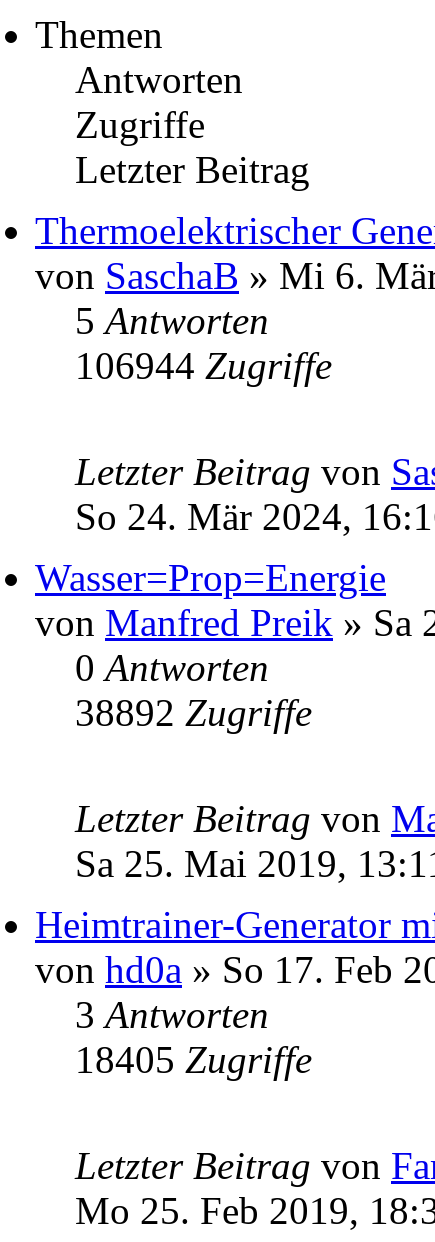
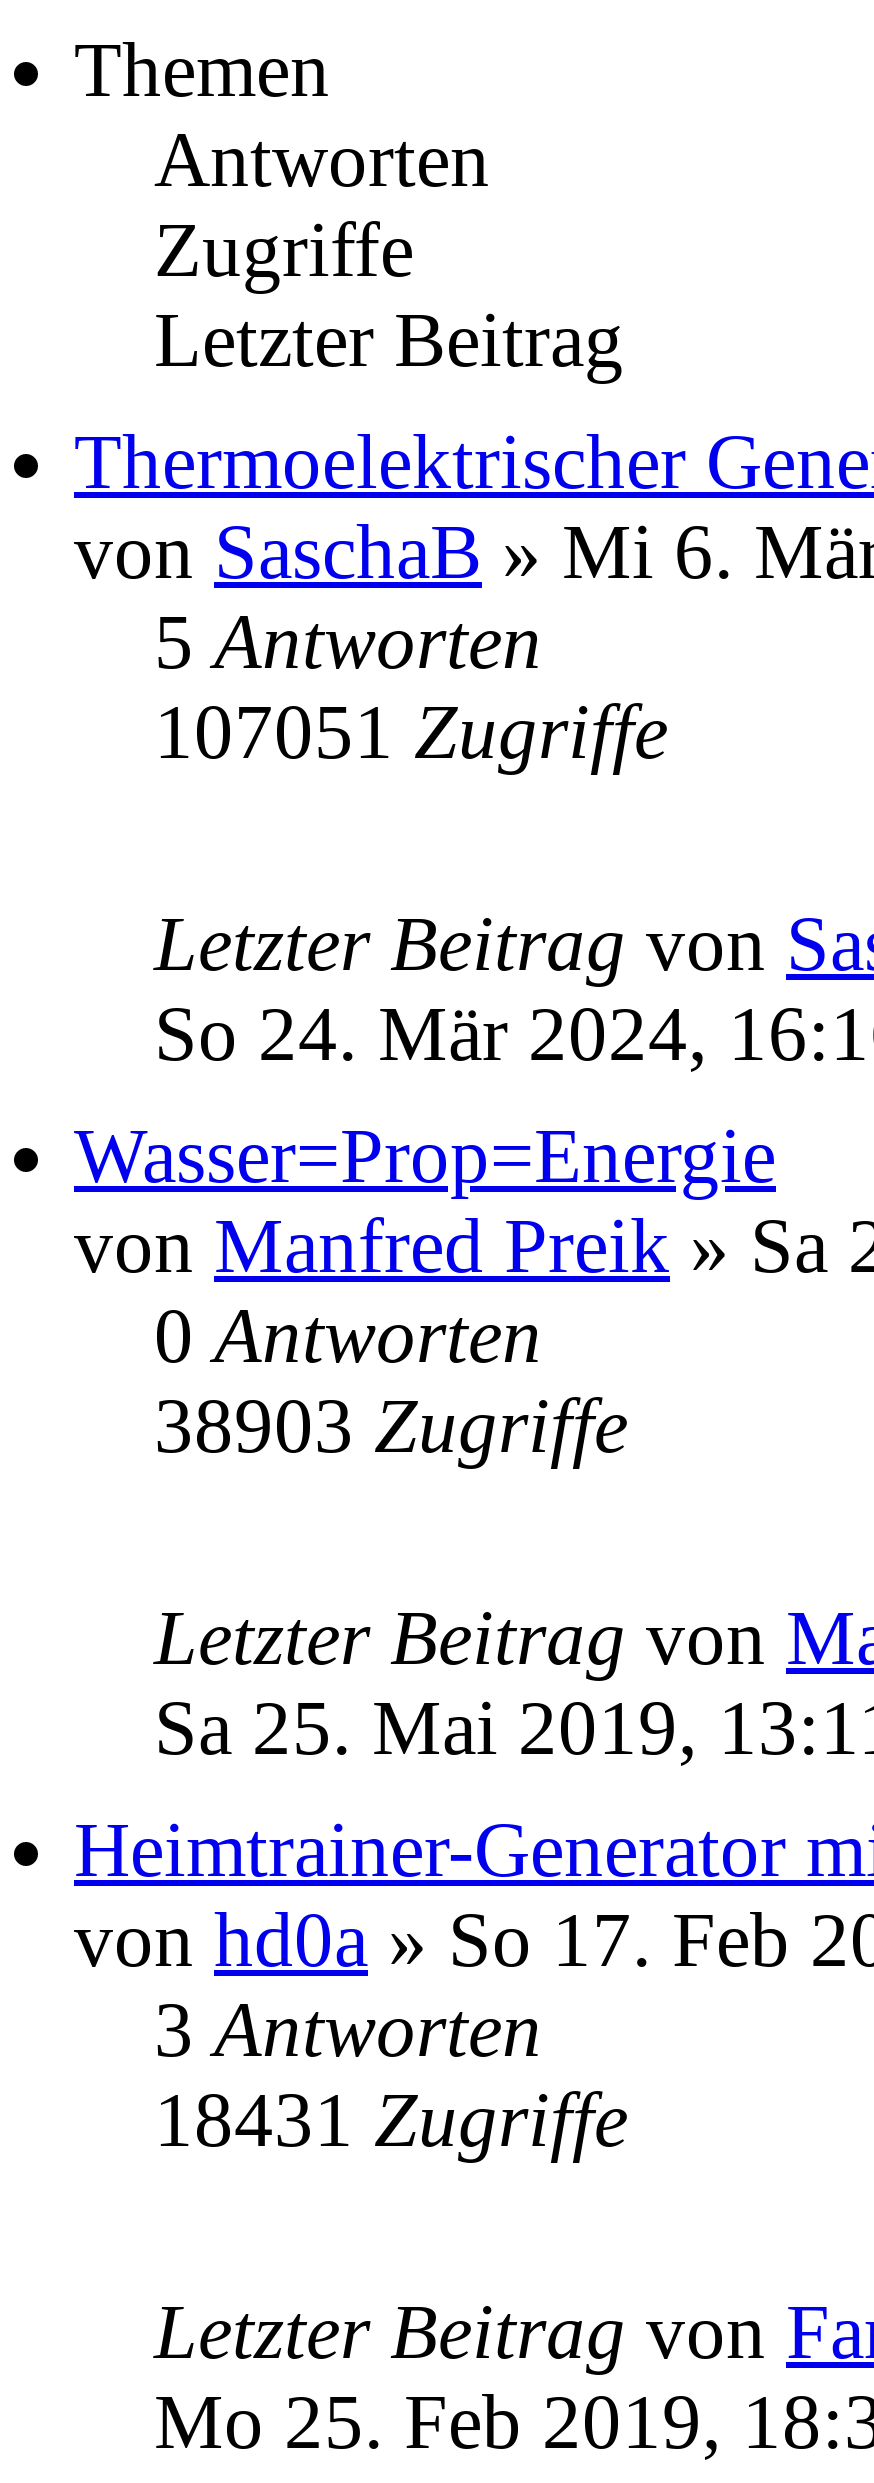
- 106944 Zugriffe
+ 107051 Zugriffe

- 38892 Zugriffe
+ 38903 Zugriffe

- 18405 Zugriffe
+ 18431 Zugriffe
